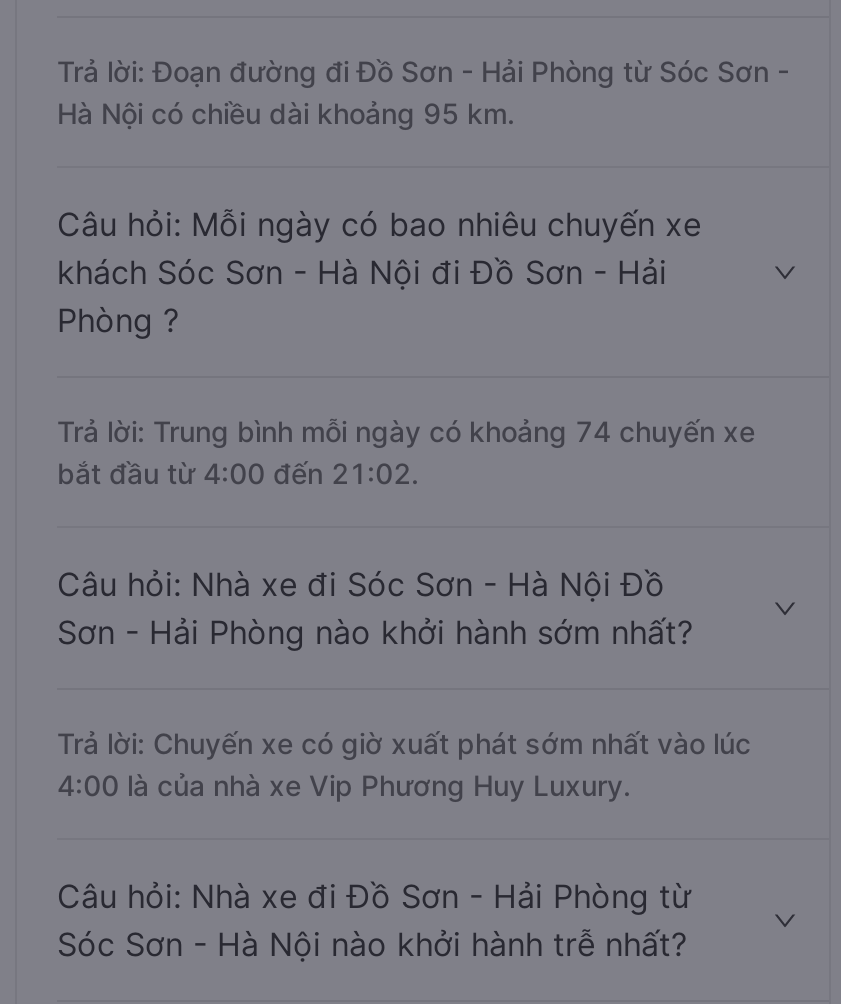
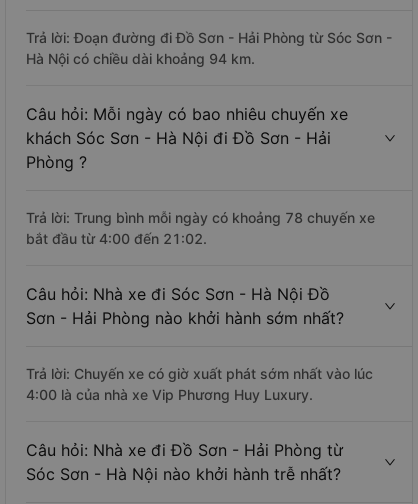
- Hà Nội có chiều dài khoảng 95 km.
+ Hà Nội có chiều dài khoảng 94 km.

- Trả lời: Trung bình mỗi ngày có khoảng 74 chuyến xe
+ Trả lời: Trung bình mỗi ngày có khoảng 78 chuyến xe
